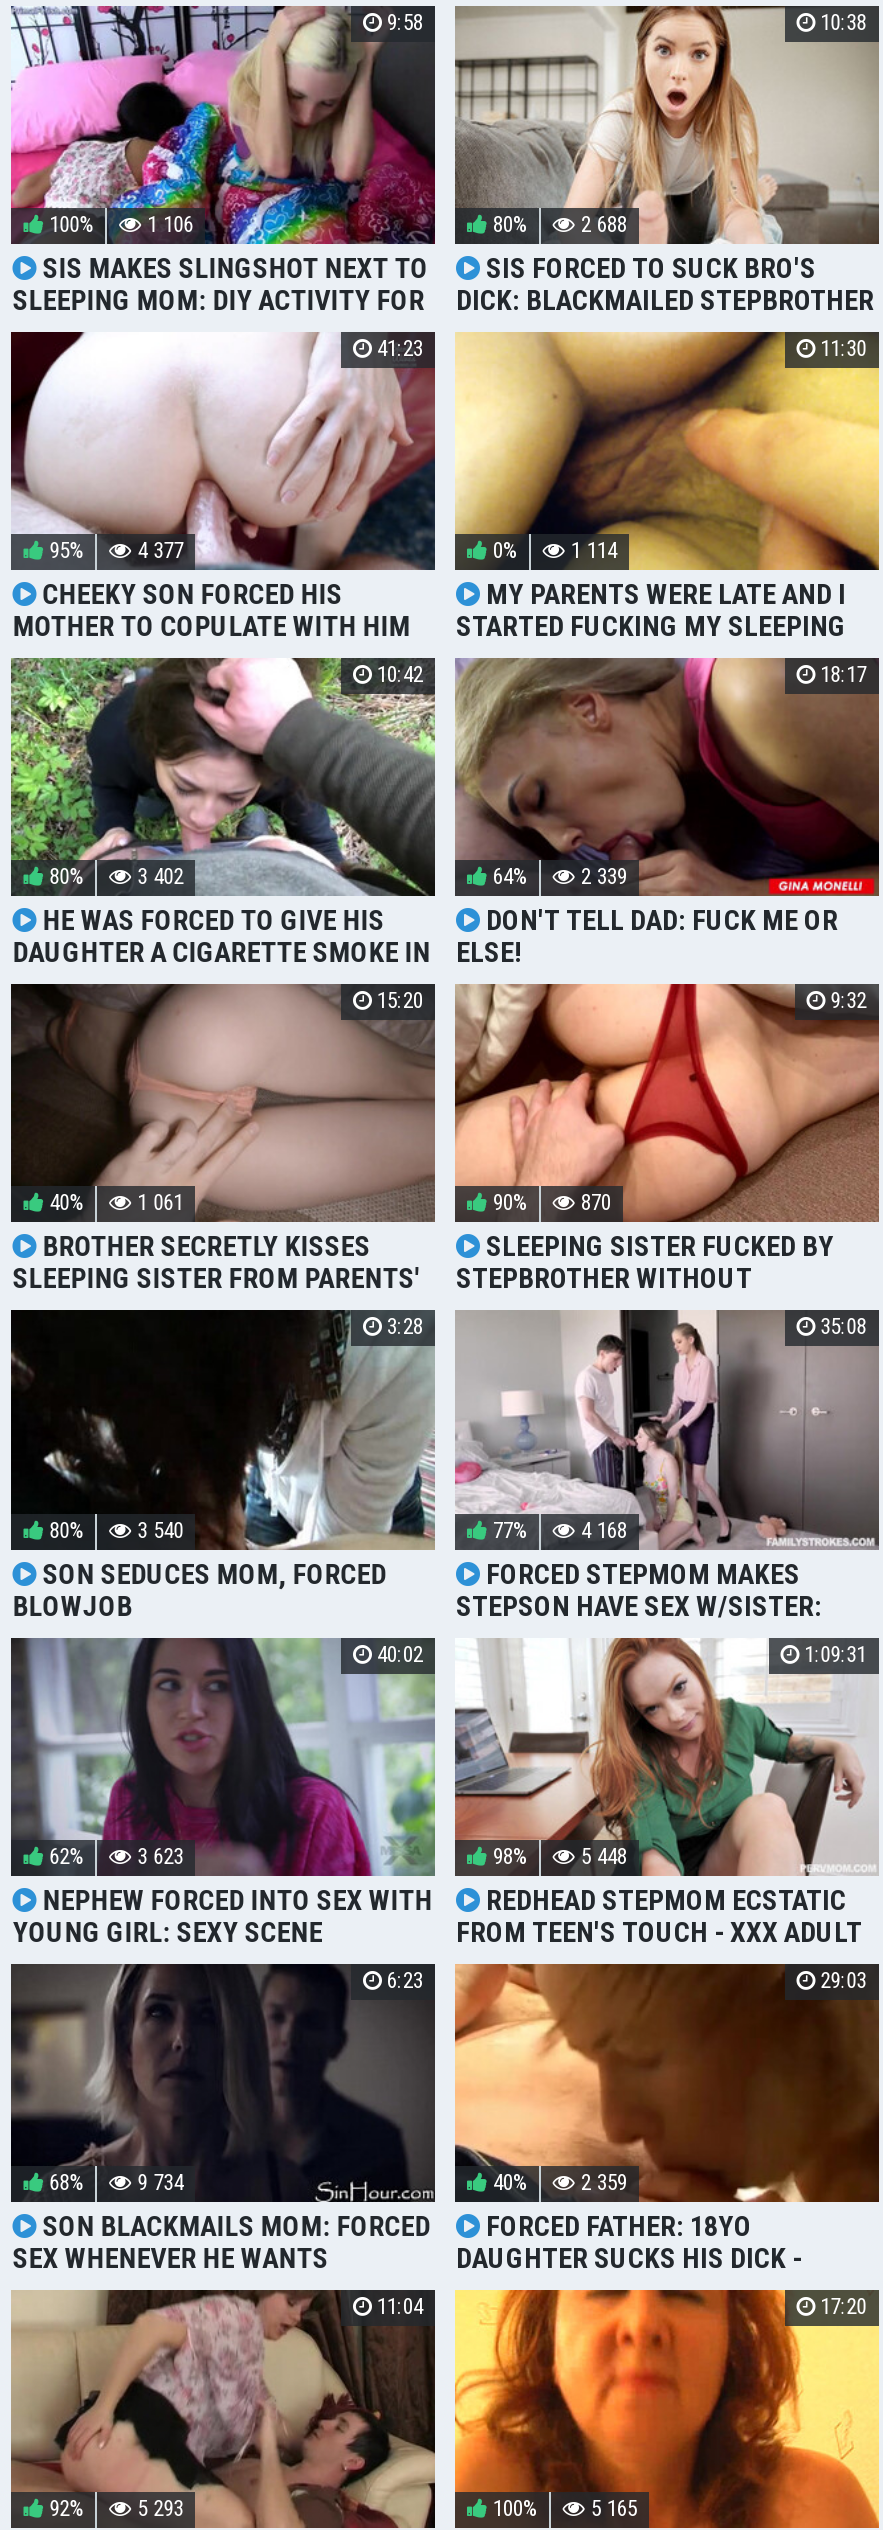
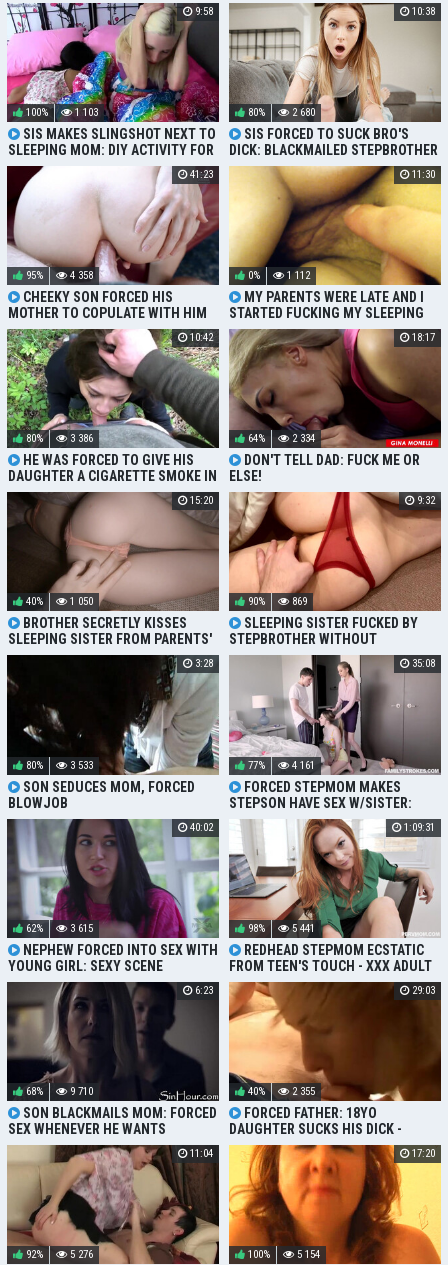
- 100% 1 106
+ 100% 1 103

- 80% 2 688
+ 80% 2 680

- 95% 4 377
+ 95% 4 358

- 0% 1 114
+ 0% 1 112

- 80% 3 402
+ 80% 3 386

- 64% 2 339
+ 64% 2 334

- 40% 1 061
+ 40% 1 050

- 90% 870
+ 90% 869

- 80% 3 540
+ 80% 3 533

- 77% 4 168
+ 77% 4 161

- 62% 3 623
+ 62% 3 615

- 98% 5 448
+ 98% 5 441

- 68% 9 734
+ 68% 9 710

- 40% 2 359
+ 40% 2 355

- 92% 5 293
+ 92% 5 276

- 100% 5 165
+ 100% 5 154
